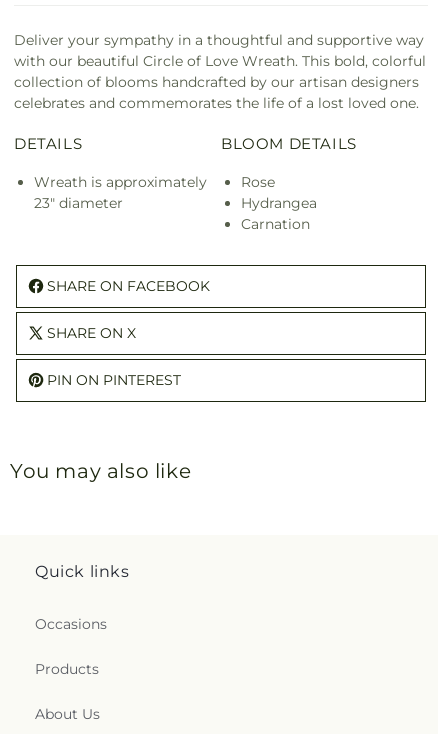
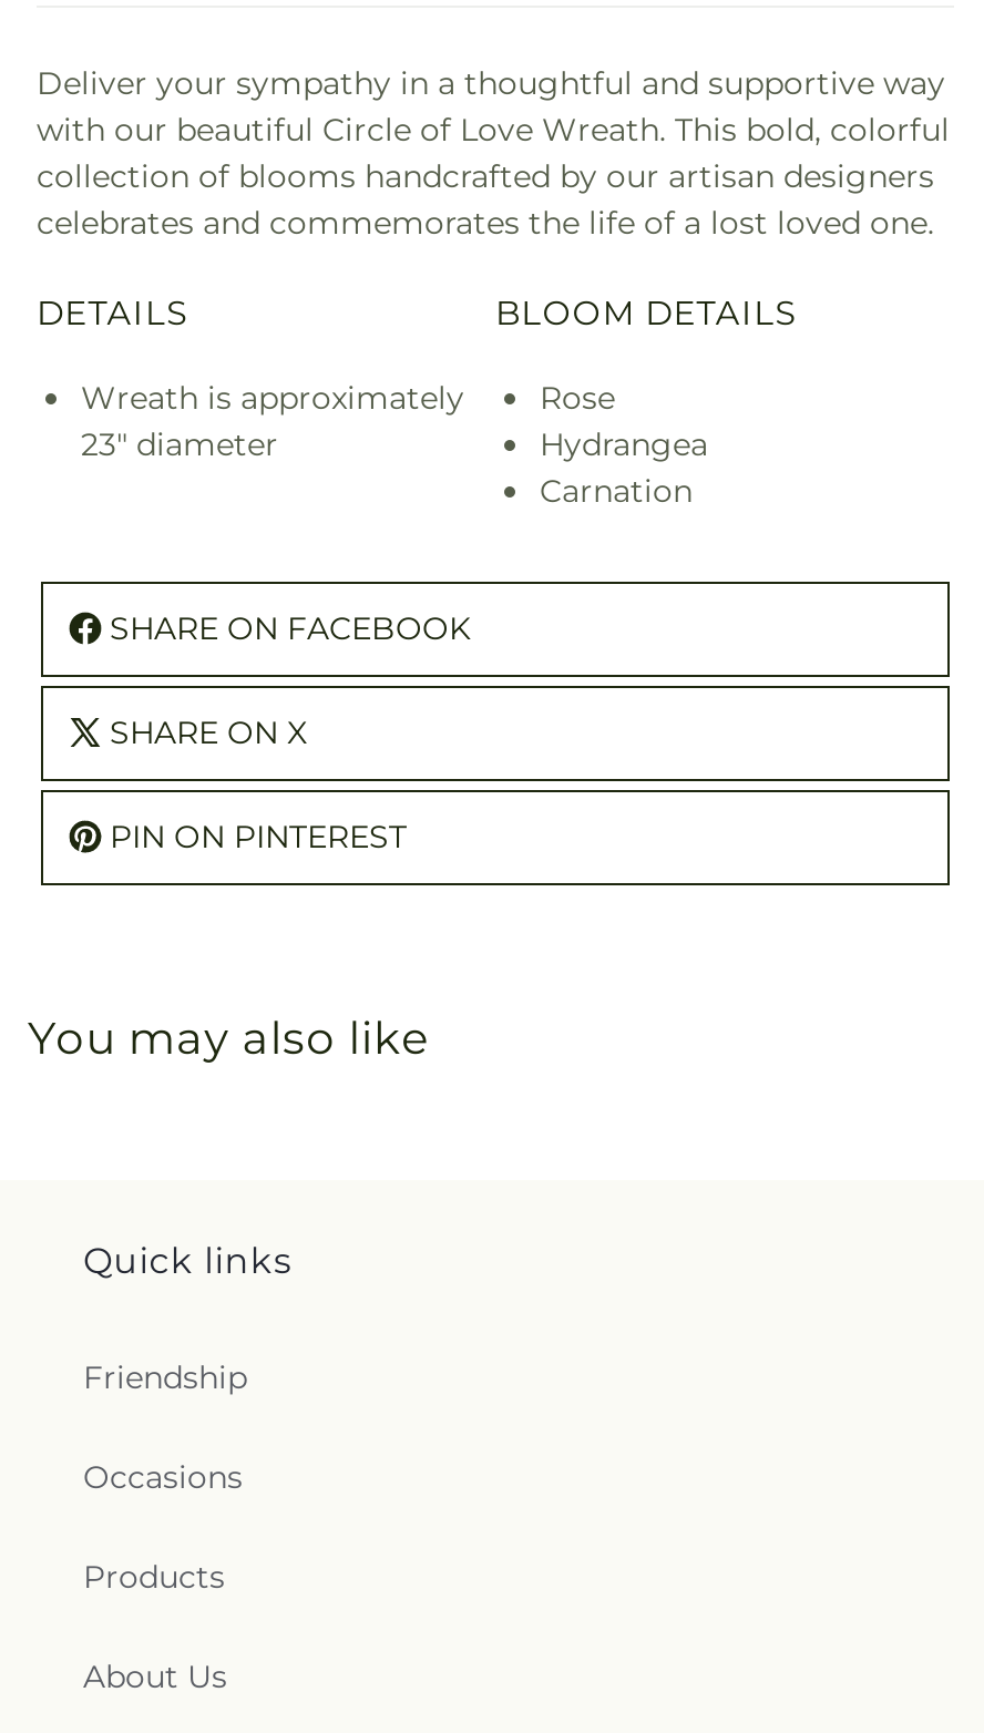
+ Friendship
